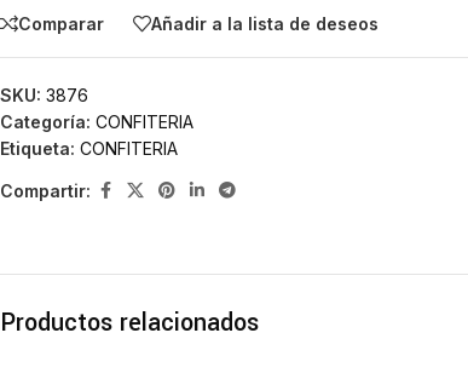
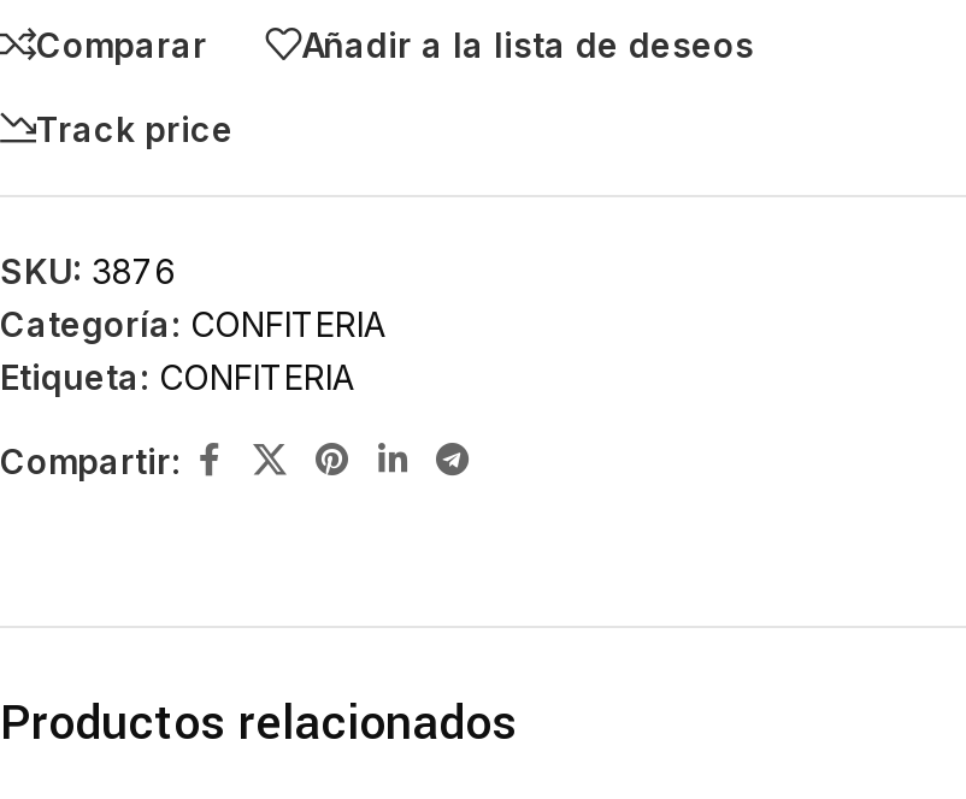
+ Track price
